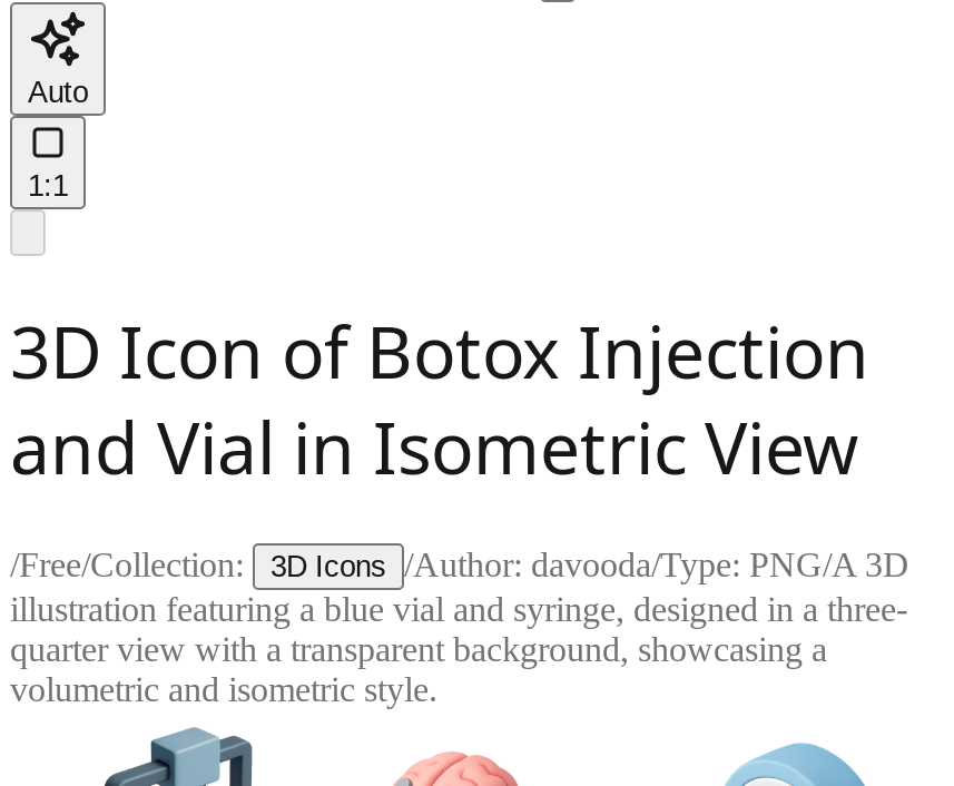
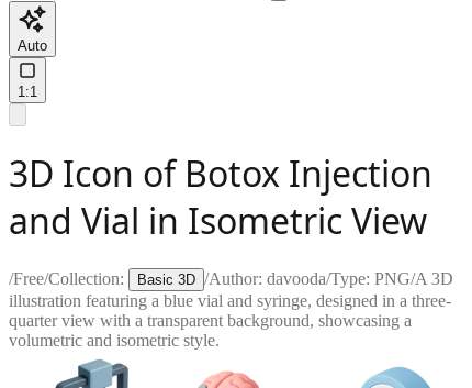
- 3D Icons /Author: davooda/Type: PNG/A 3D
+ Basic 3D /Author: davooda/Type: PNG/A 3D
